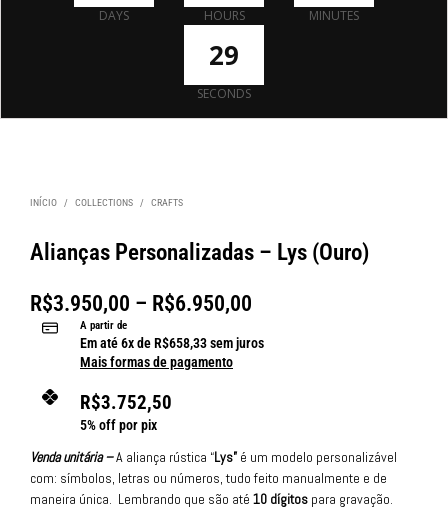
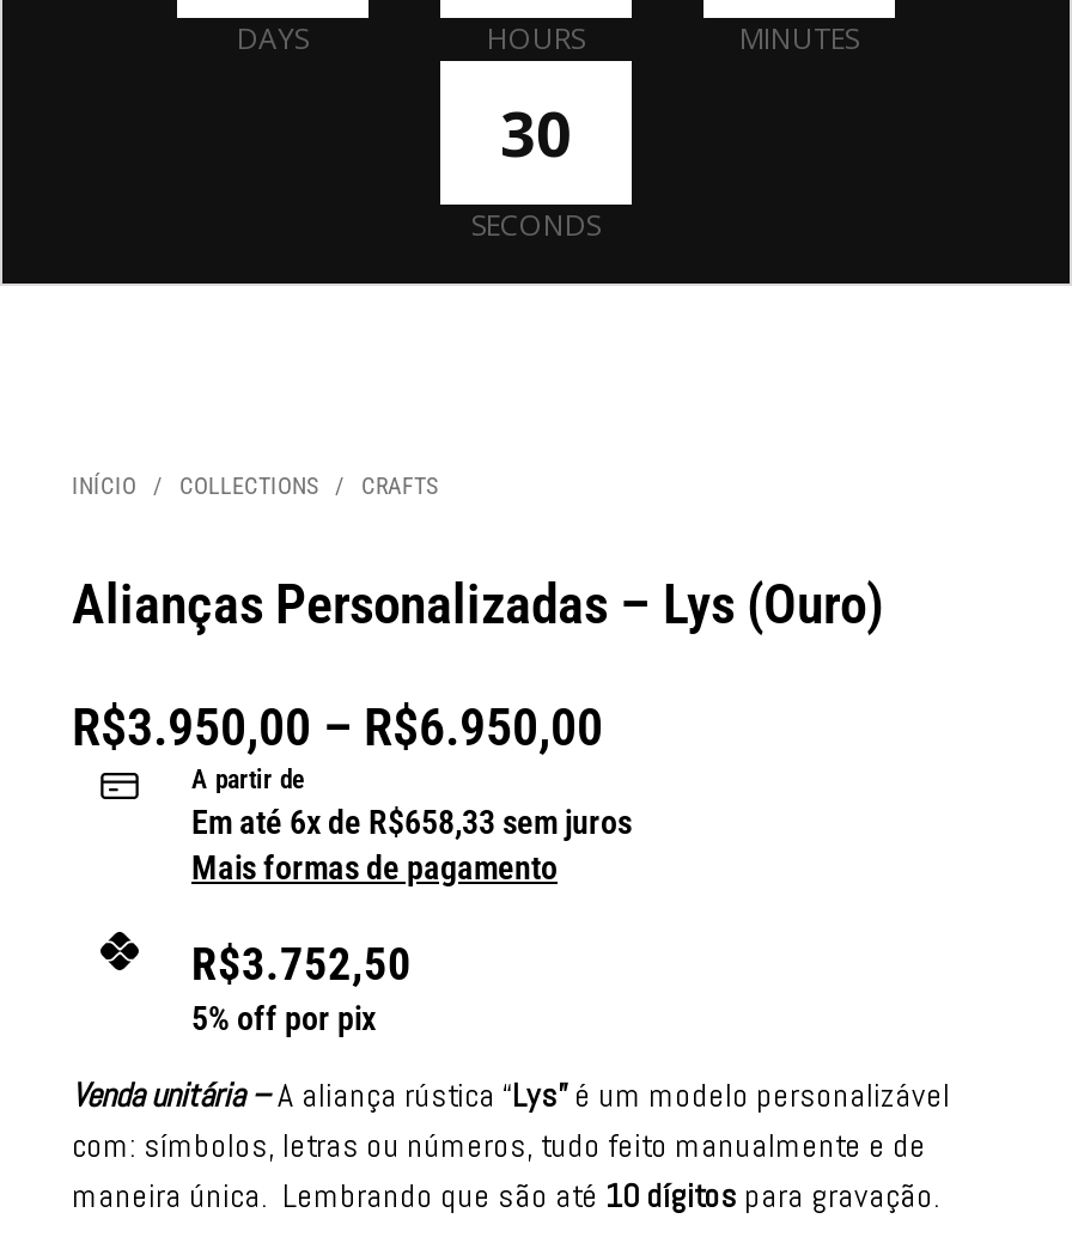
- 29
+ 30
